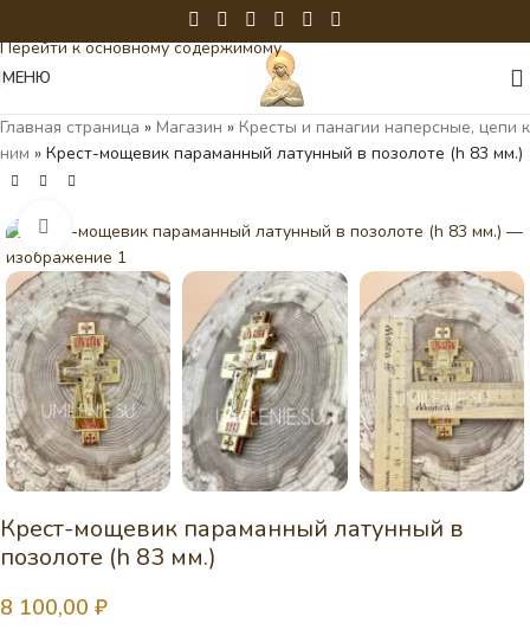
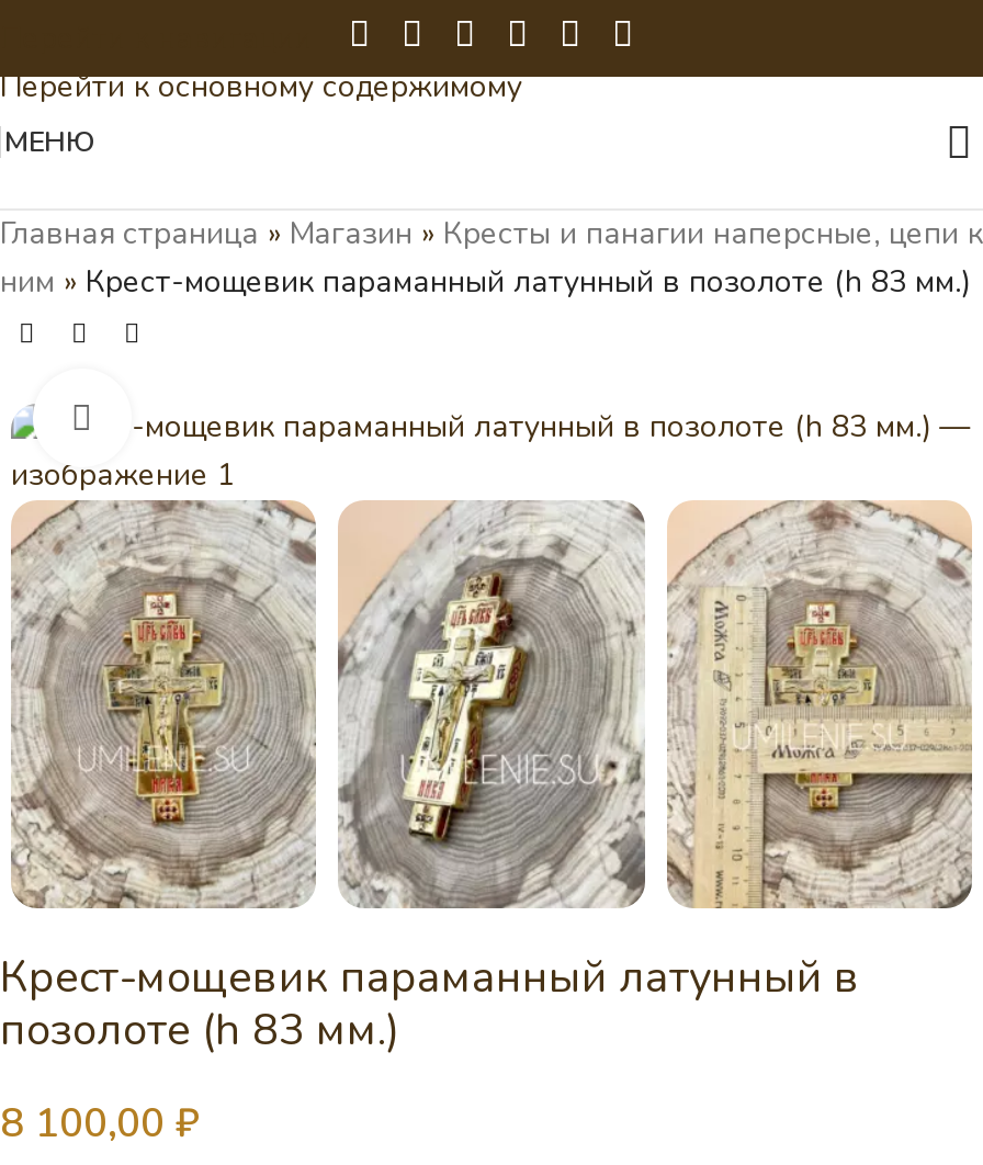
- [image]
